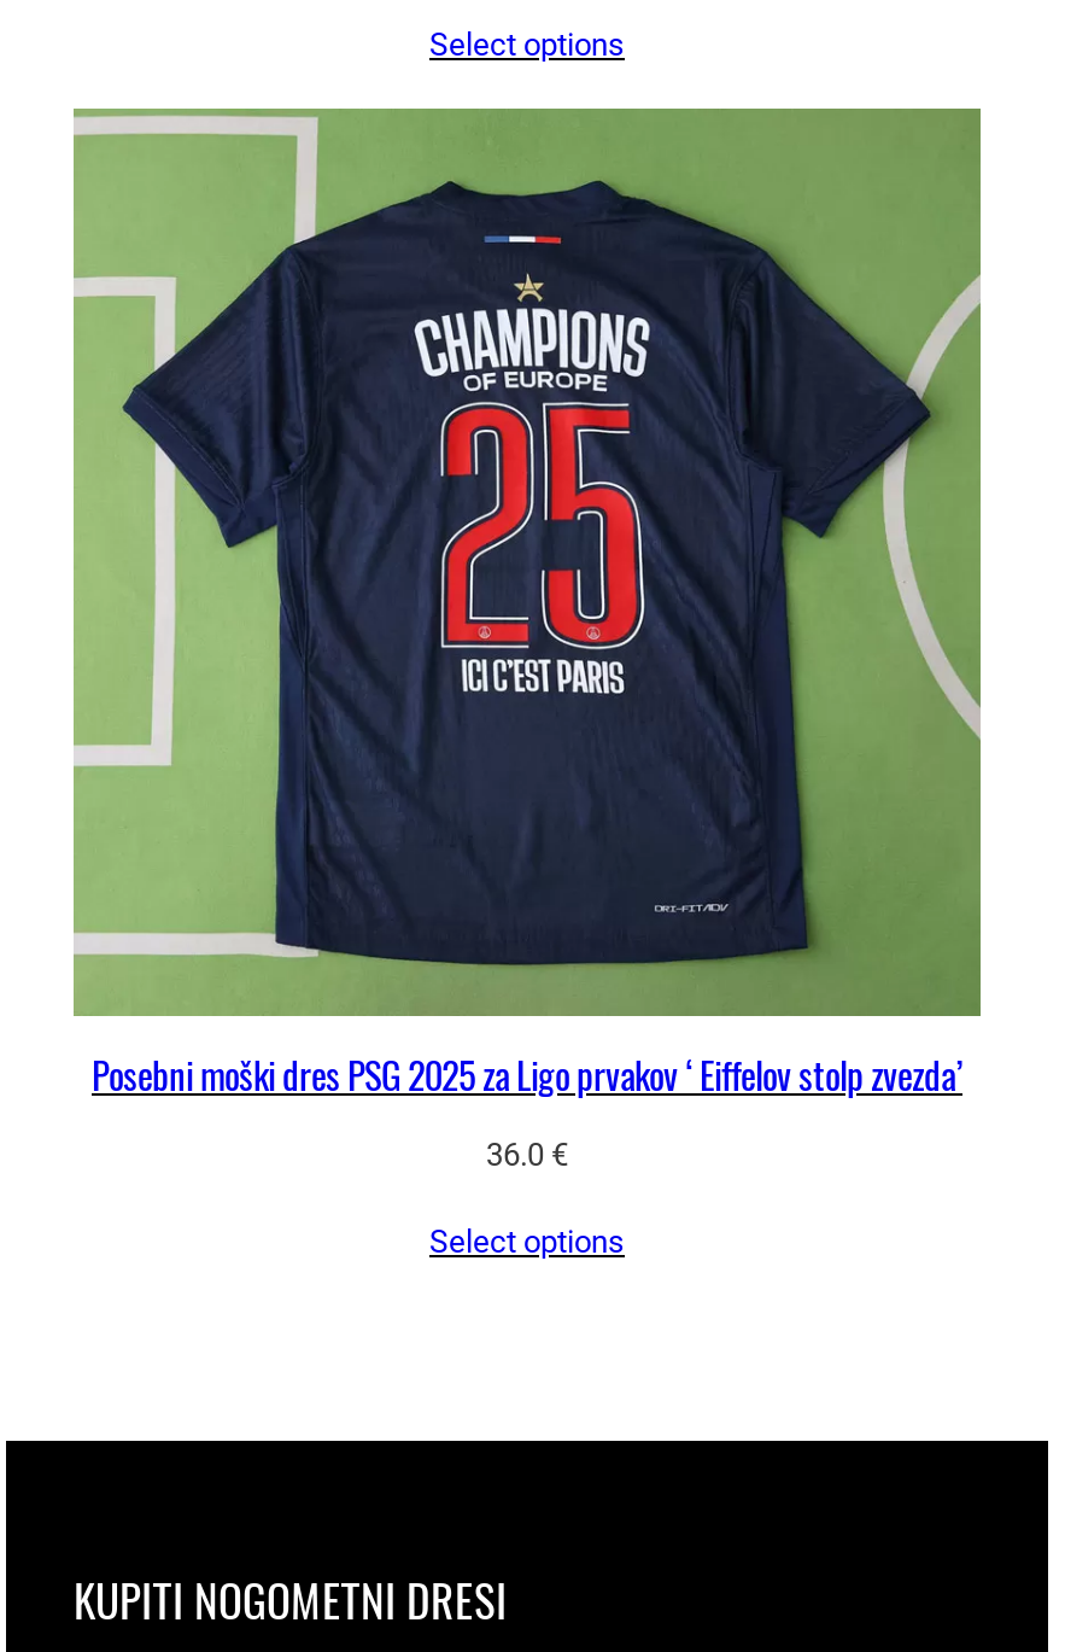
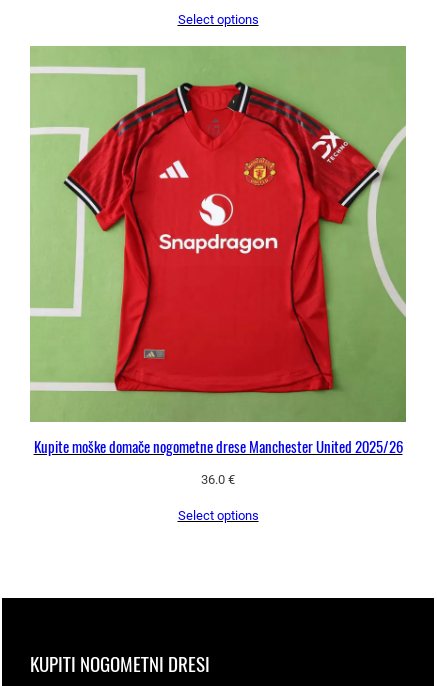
- [image]
- Posebni moški dres PSG 2025 za Ligo prvakov ‘Eiffelov stolp zvezda’
+ [image]
+ Kupite moške domače nogometne drese Manchester United 2025/26
